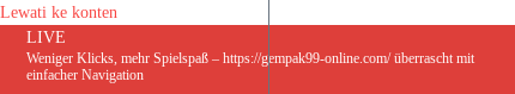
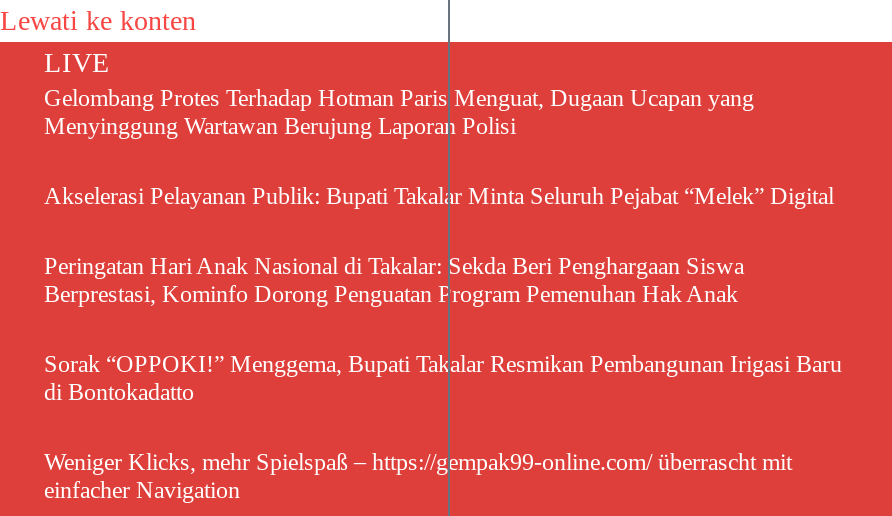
+ Gelombang Protes Terhadap Hotman Paris Menguat, Dugaan Ucapan yang
+ Menyinggung Wartawan Berujung Laporan Polisi
+ Akselerasi Pelayanan Publik: Bupati Takalar Minta Seluruh Pejabat “Melek” Digital
+ Peringatan Hari Anak Nasional di Takalar: Sekda Beri Penghargaan Siswa
+ Berprestasi, Kominfo Dorong Penguatan Program Pemenuhan Hak Anak
+ Sorak “OPPOKI!” Menggema, Bupati Takalar Resmikan Pembangunan Irigasi Baru
+ di Bontokadatto
